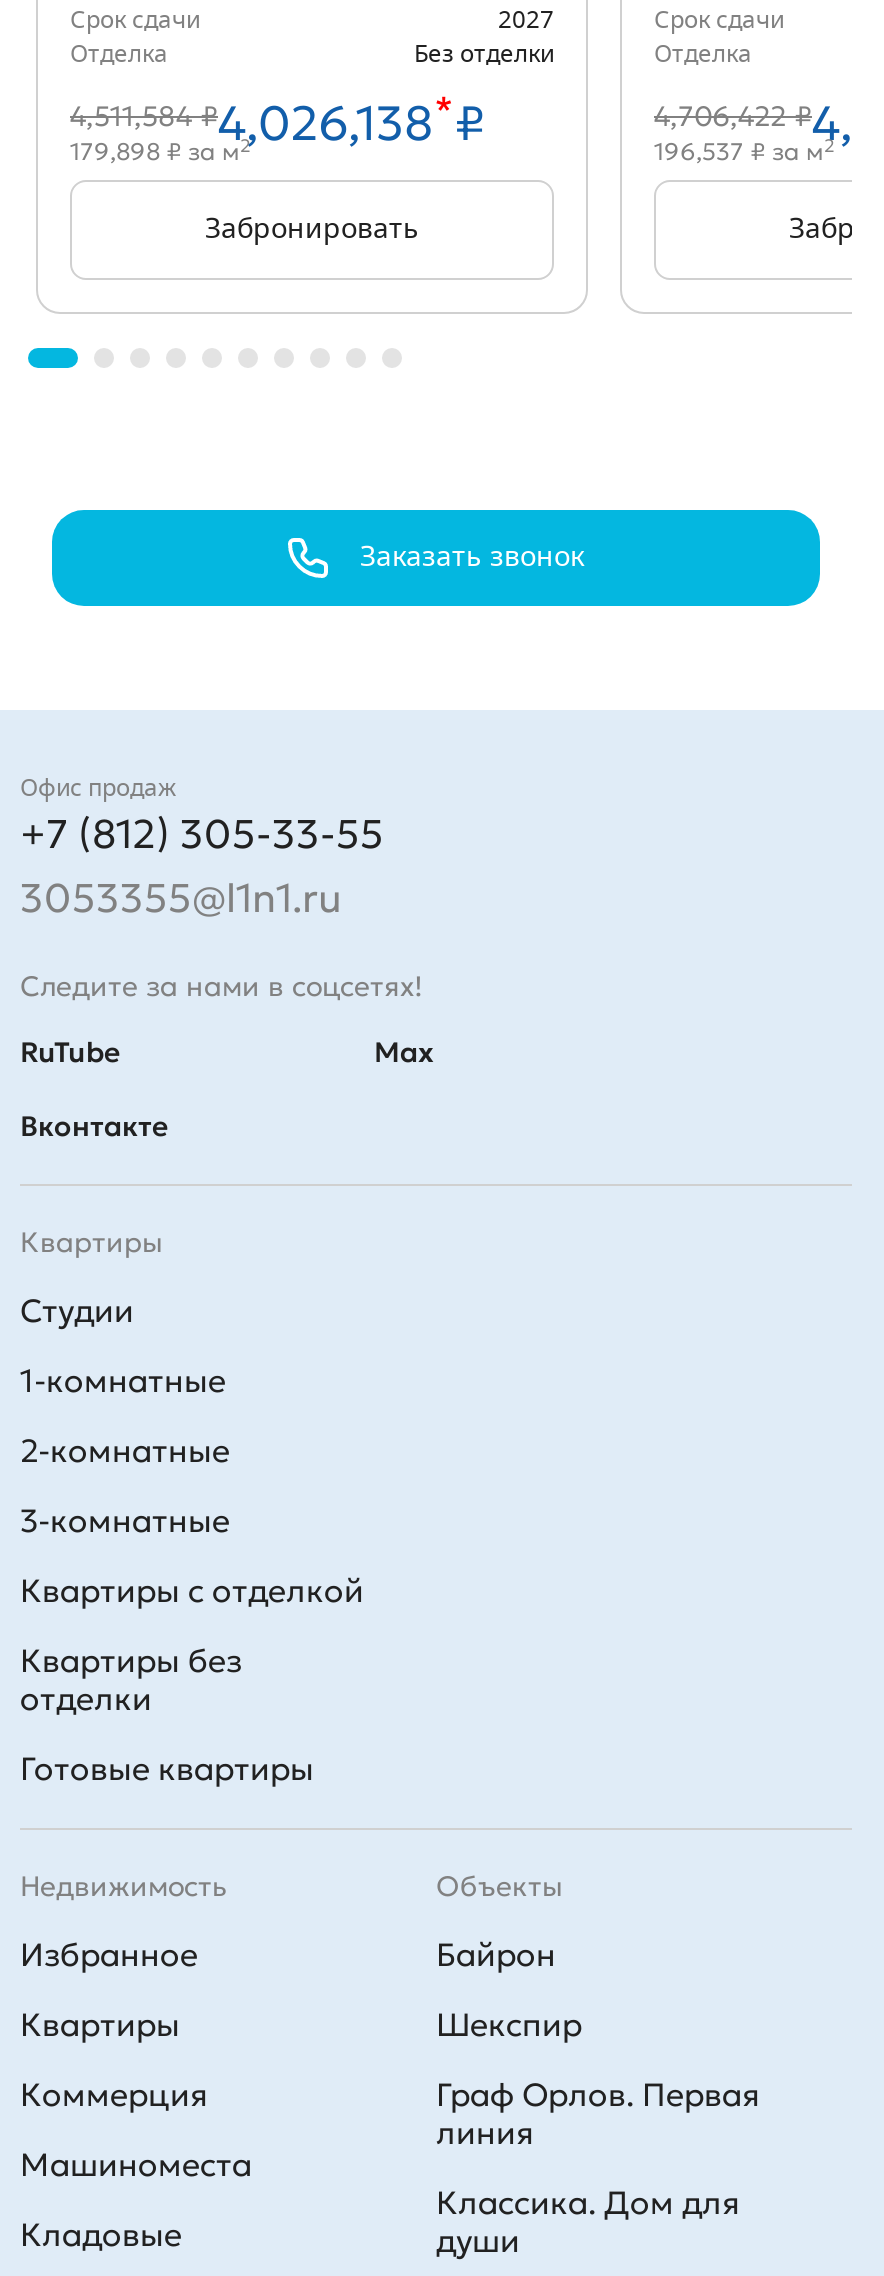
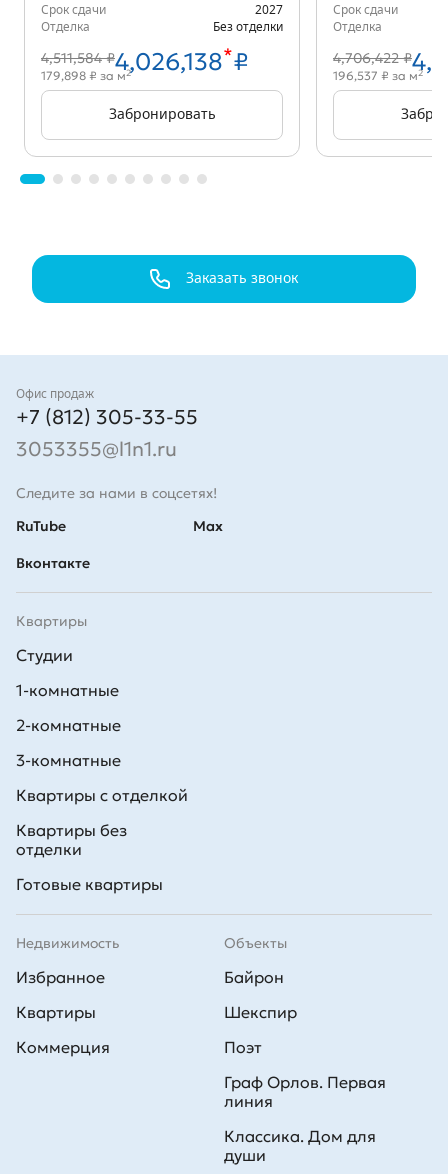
+ Поэт

- Машиноместа
- Кладовые
